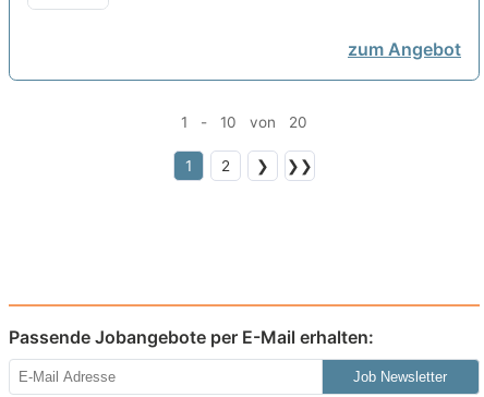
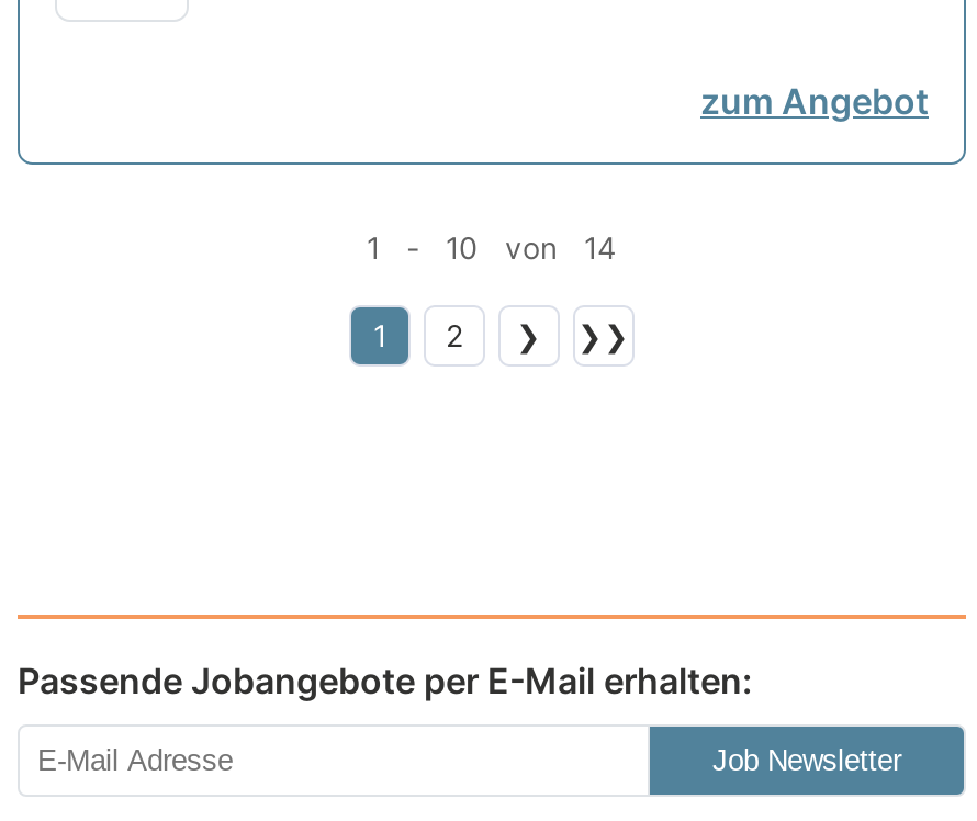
- 1 - 10 von 20
+ 1 - 10 von 14
